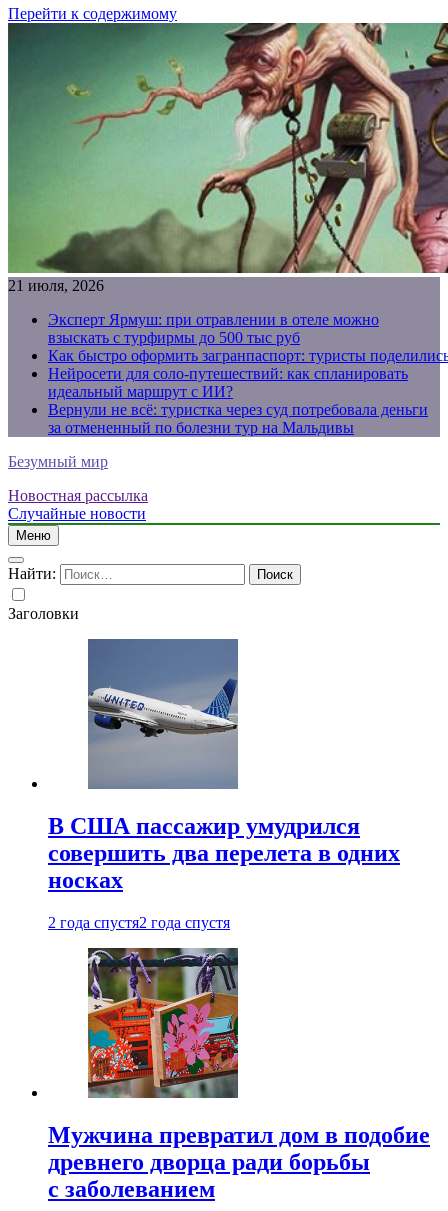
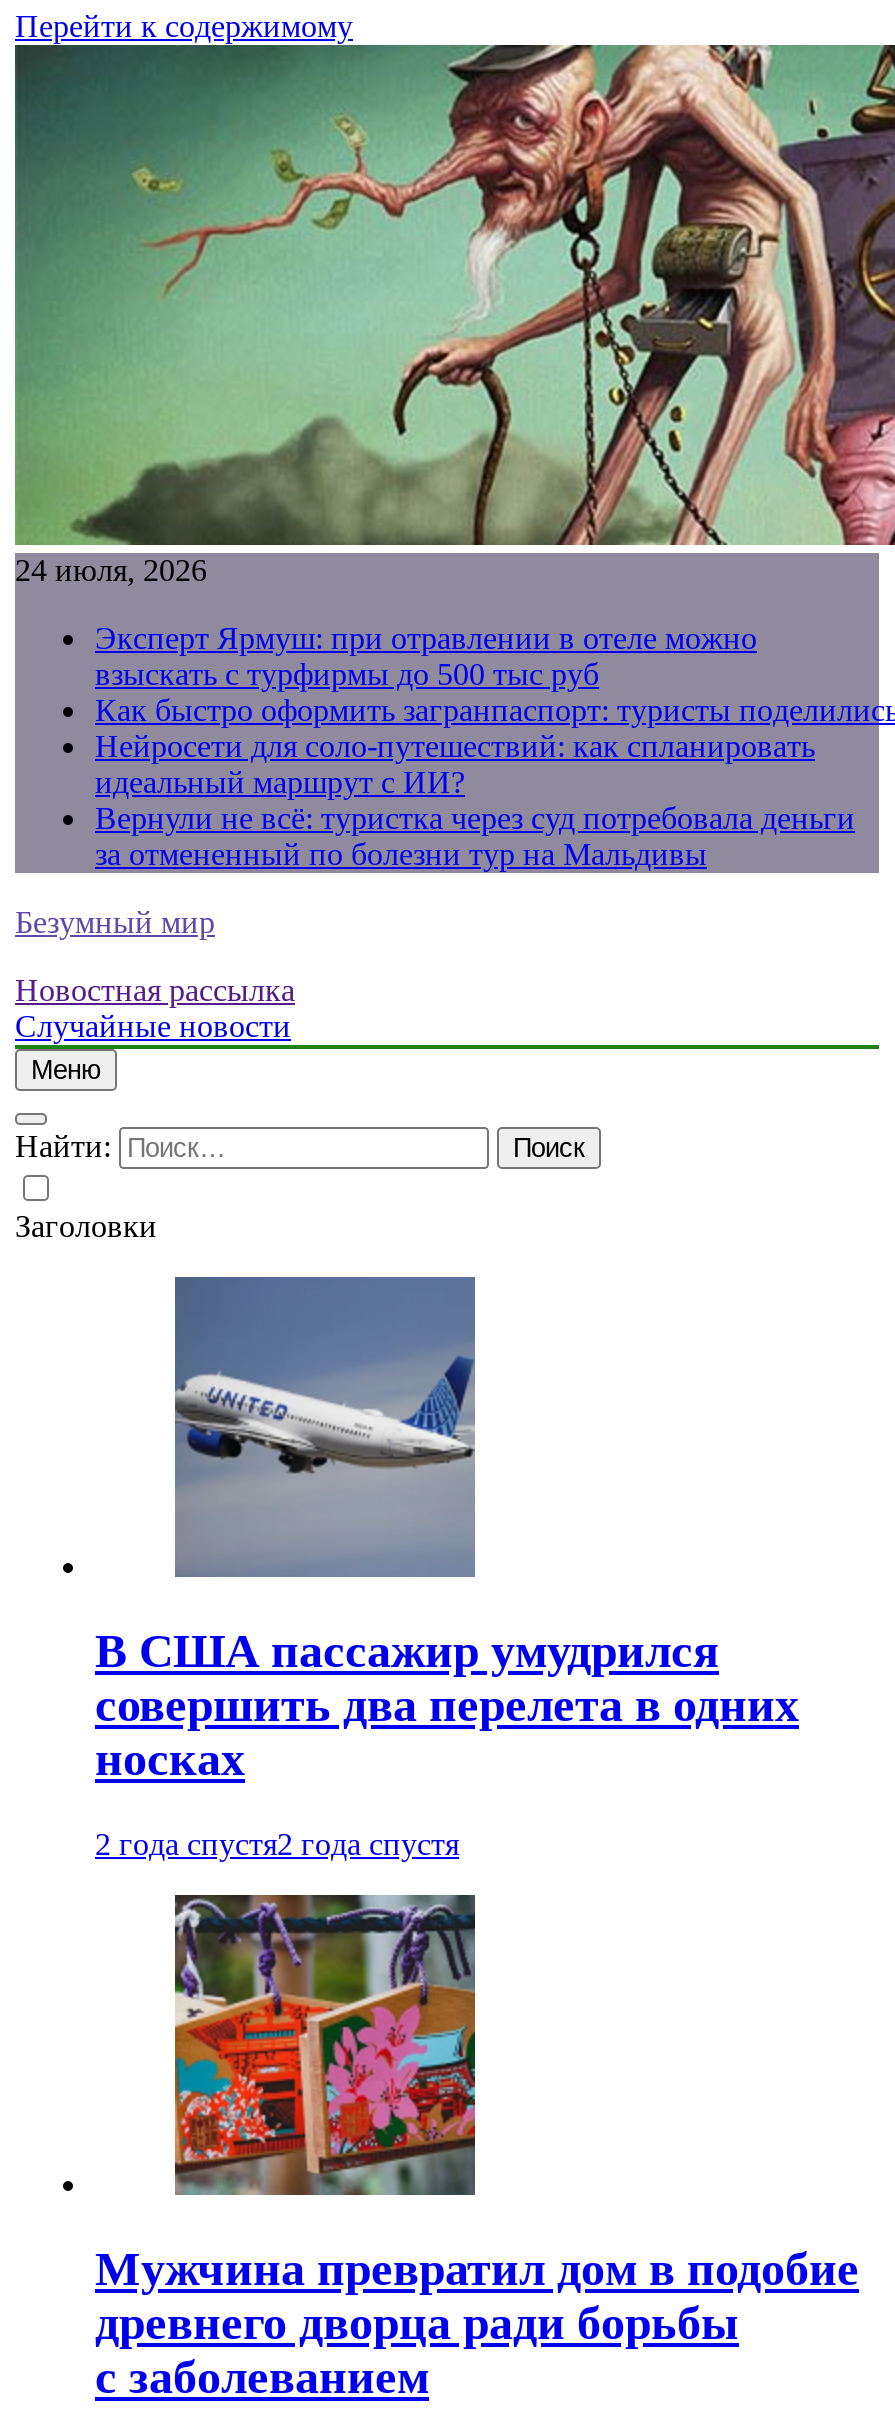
- 21 июля, 2026
+ 24 июля, 2026
